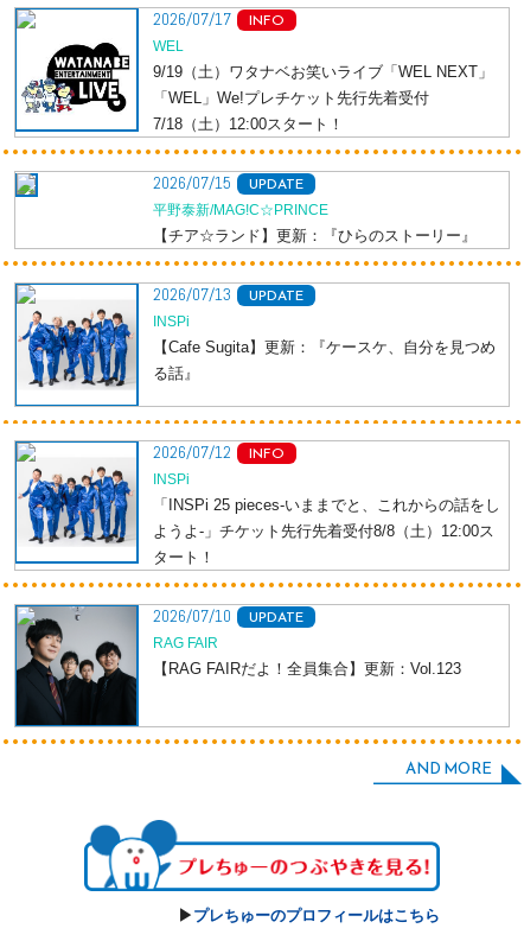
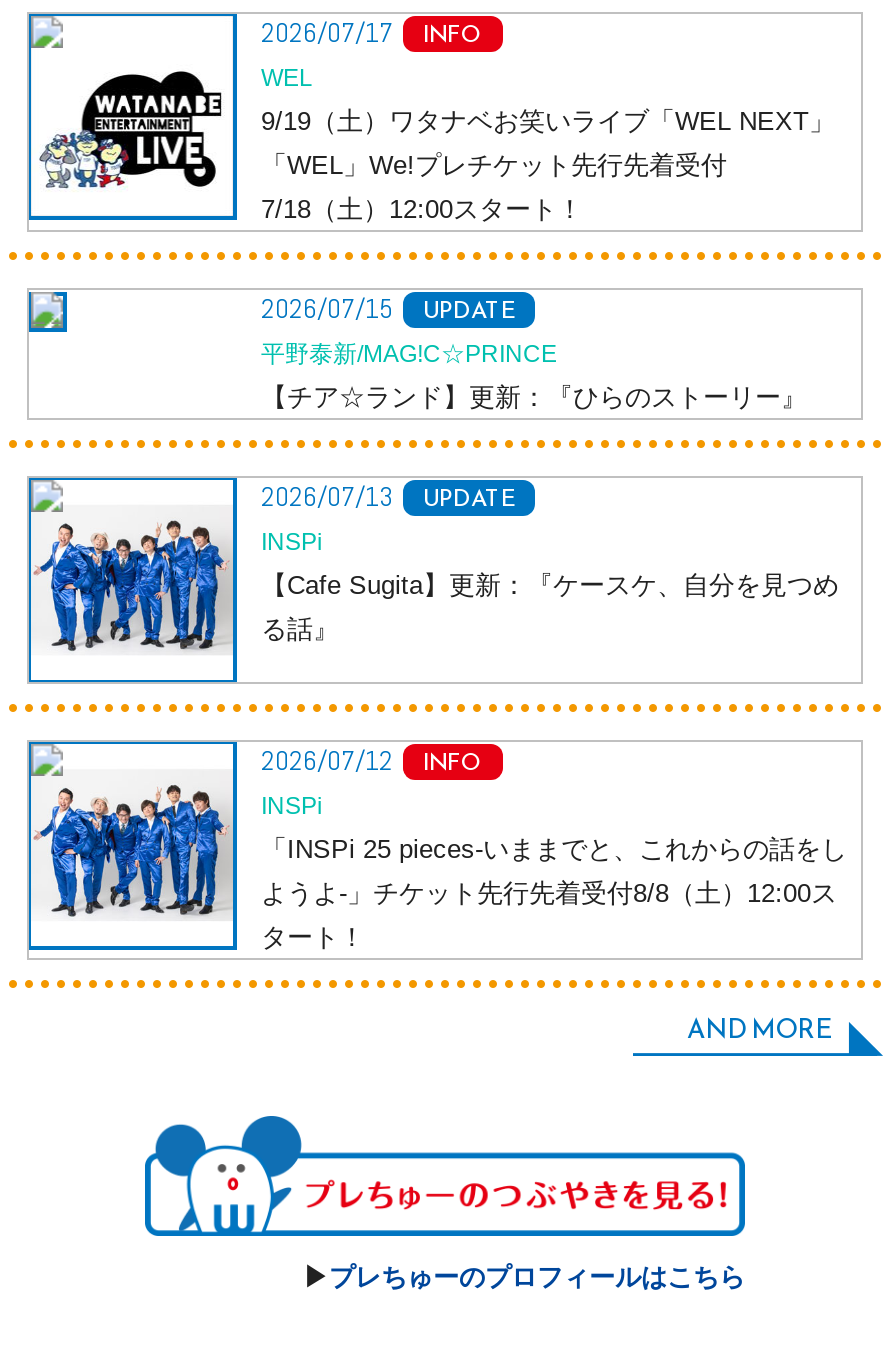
- [image]
- 2026/07/10
- UPDATE
- RAG FAIR
- 【RAG FAIRだよ！全員集合】更新：Vol.123
